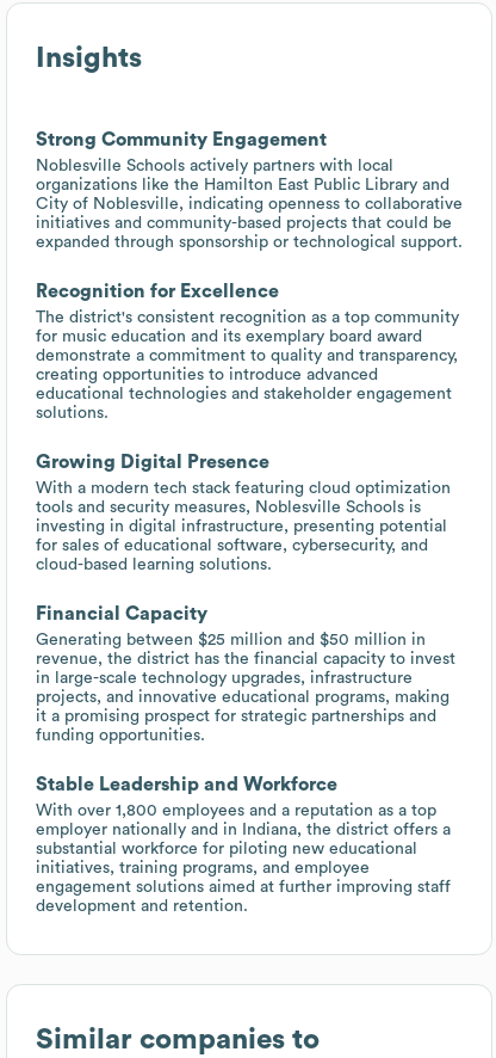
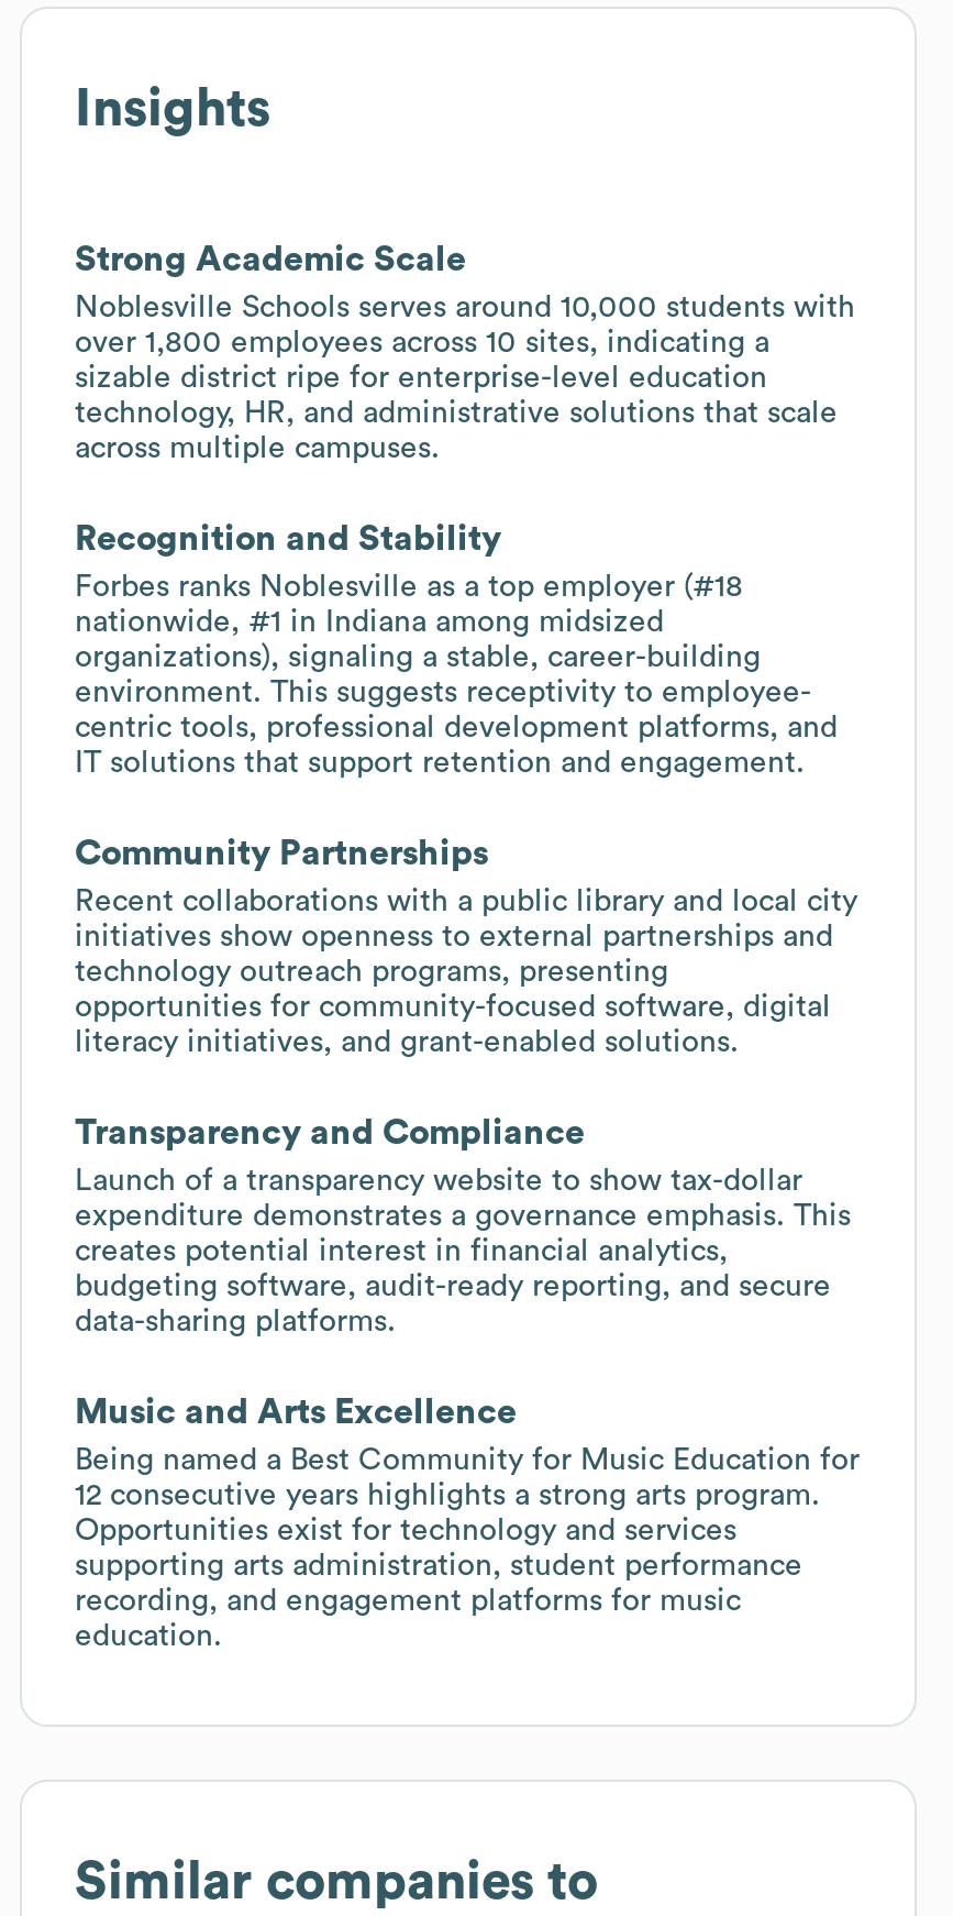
- Strong Community Engagement
- Noblesville Schools actively partners with local
- organizations like the Hamilton East Public Library and
- City of Noblesville, indicating openness to collaborative
- initiatives and community-based projects that could be
- expanded through sponsorship or technological support.
+ Strong Academic Scale
+ Noblesville Schools serves around 10,000 students with
+ over 1,800 employees across 10 sites, indicating a
+ sizable district ripe for enterprise-level education
+ technology, HR, and administrative solutions that scale
+ across multiple campuses.

- Recognition for Excellence
- The district's consistent recognition as a top community
- for music education and its exemplary board award
- demonstrate a commitment to quality and transparency,
- creating opportunities to introduce advanced
- educational technologies and stakeholder engagement
- solutions.
+ Recognition and Stability
+ Forbes ranks Noblesville as a top employer (#18
+ nationwide, #1 in Indiana among midsized
+ organizations), signaling a stable, career-building
+ environment. This suggests receptivity to employee-
+ centric tools, professional development platforms, and
+ IT solutions that support retention and engagement.

- Growing Digital Presence
- With a modern tech stack featuring cloud optimization
- tools and security measures, Noblesville Schools is
- investing in digital infrastructure, presenting potential
- for sales of educational software, cybersecurity, and
- cloud-based learning solutions.
+ Community Partnerships
+ Recent collaborations with a public library and local city
+ initiatives show openness to external partnerships and
+ technology outreach programs, presenting
+ opportunities for community-focused software, digital
+ literacy initiatives, and grant-enabled solutions.

- Financial Capacity
- Generating between $25 million and $50 million in
- revenue, the district has the financial capacity to invest
- in large-scale technology upgrades, infrastructure
- projects, and innovative educational programs, making
- it a promising prospect for strategic partnerships and
- funding opportunities.
+ Transparency and Compliance
+ Launch of a transparency website to show tax-dollar
+ expenditure demonstrates a governance emphasis. This
+ creates potential interest in financial analytics,
+ budgeting software, audit-ready reporting, and secure
+ data-sharing platforms.

- Stable Leadership and Workforce
- With over 1,800 employees and a reputation as a top
- employer nationally and in Indiana, the district offers a
- substantial workforce for piloting new educational
- initiatives, training programs, and employee
- engagement solutions aimed at further improving staff
- development and retention.
+ Music and Arts Excellence
+ Being named a Best Community for Music Education for
+ 12 consecutive years highlights a strong arts program.
+ Opportunities exist for technology and services
+ supporting arts administration, student performance
+ recording, and engagement platforms for music
+ education.
